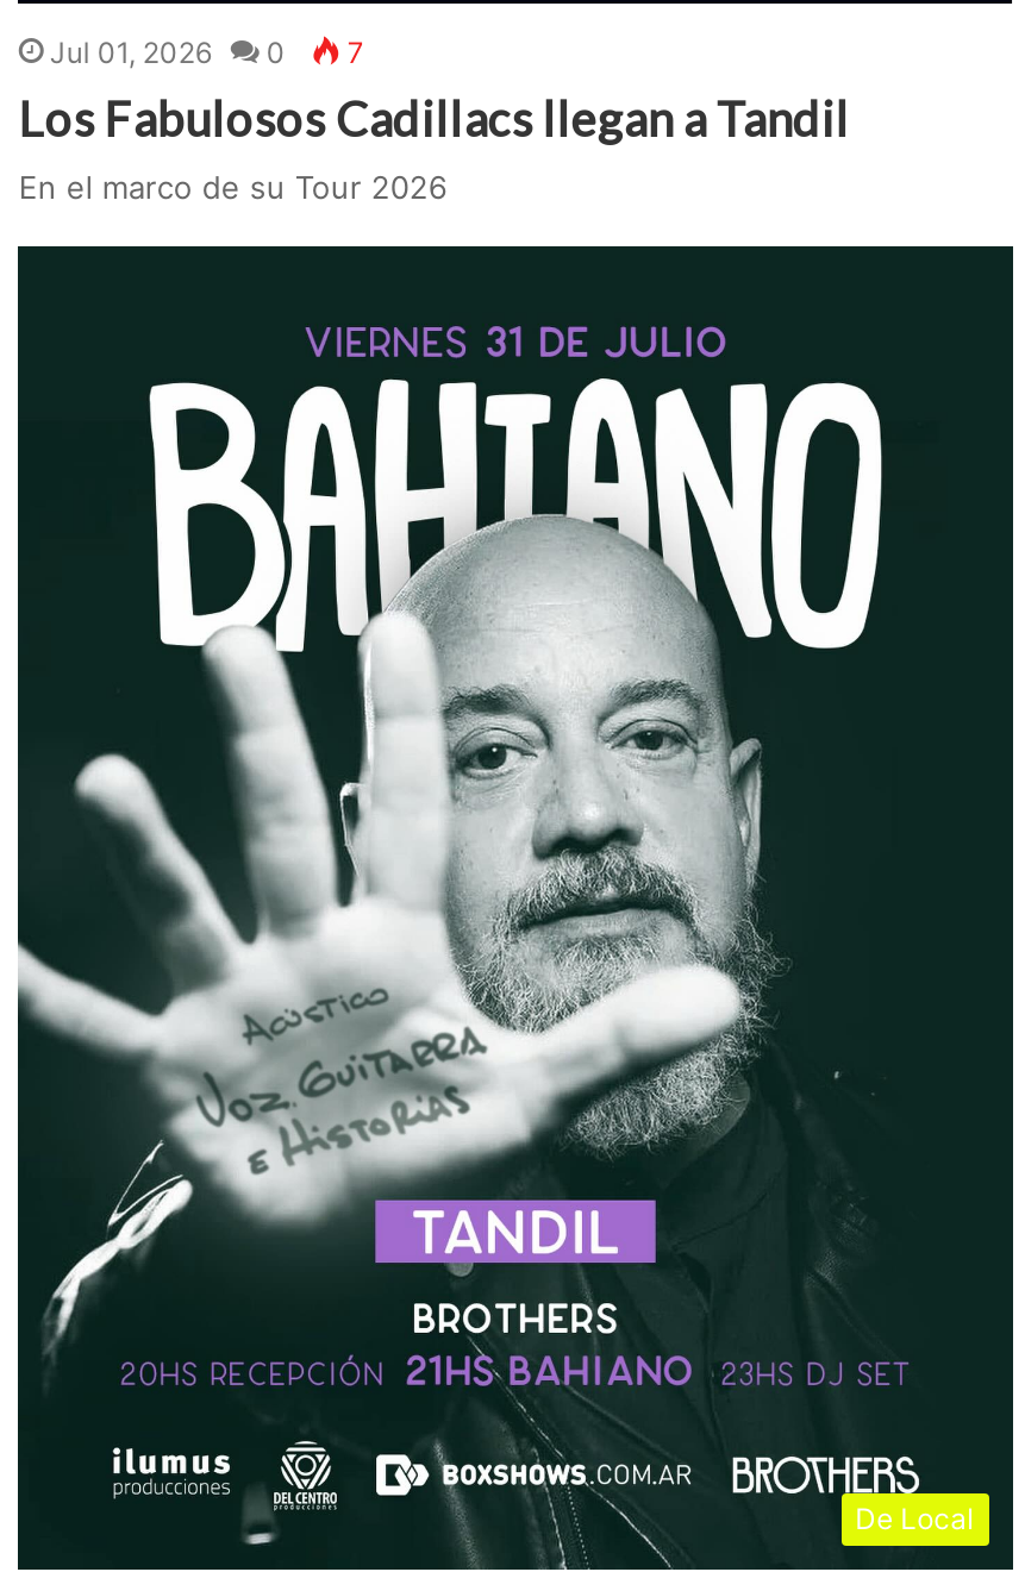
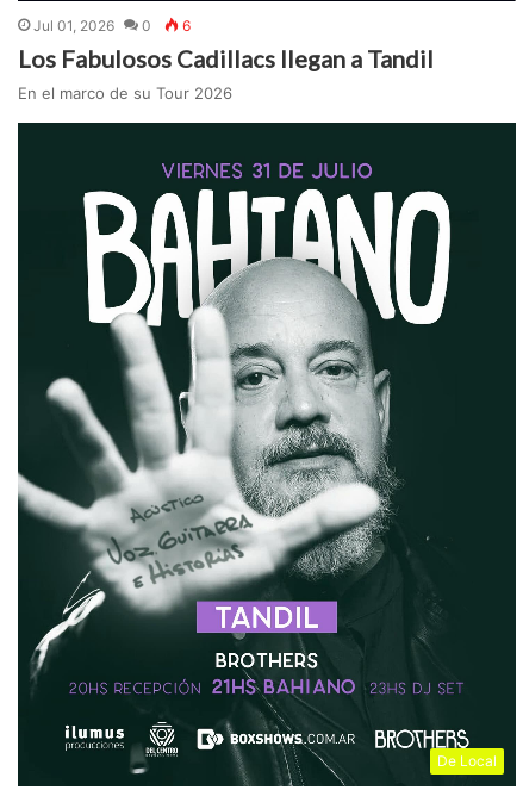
- Jul 01, 2026 0 7
+ Jul 01, 2026 0 6
